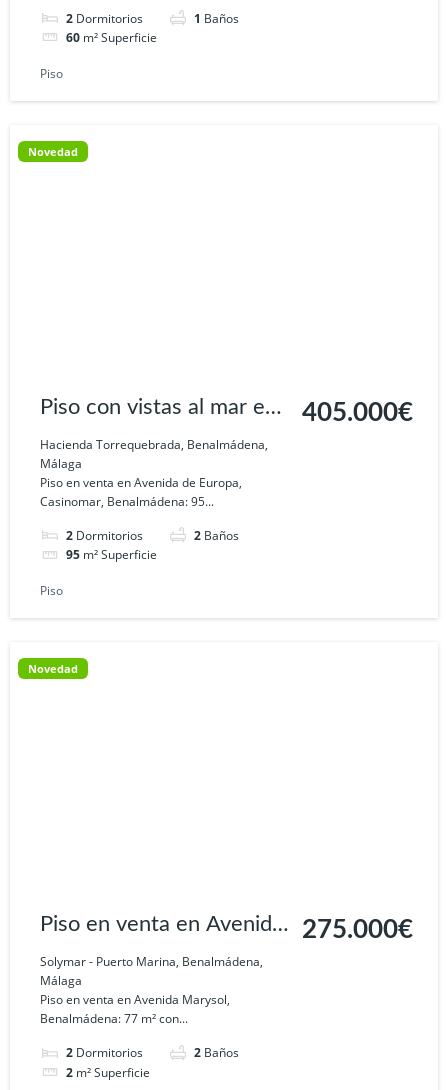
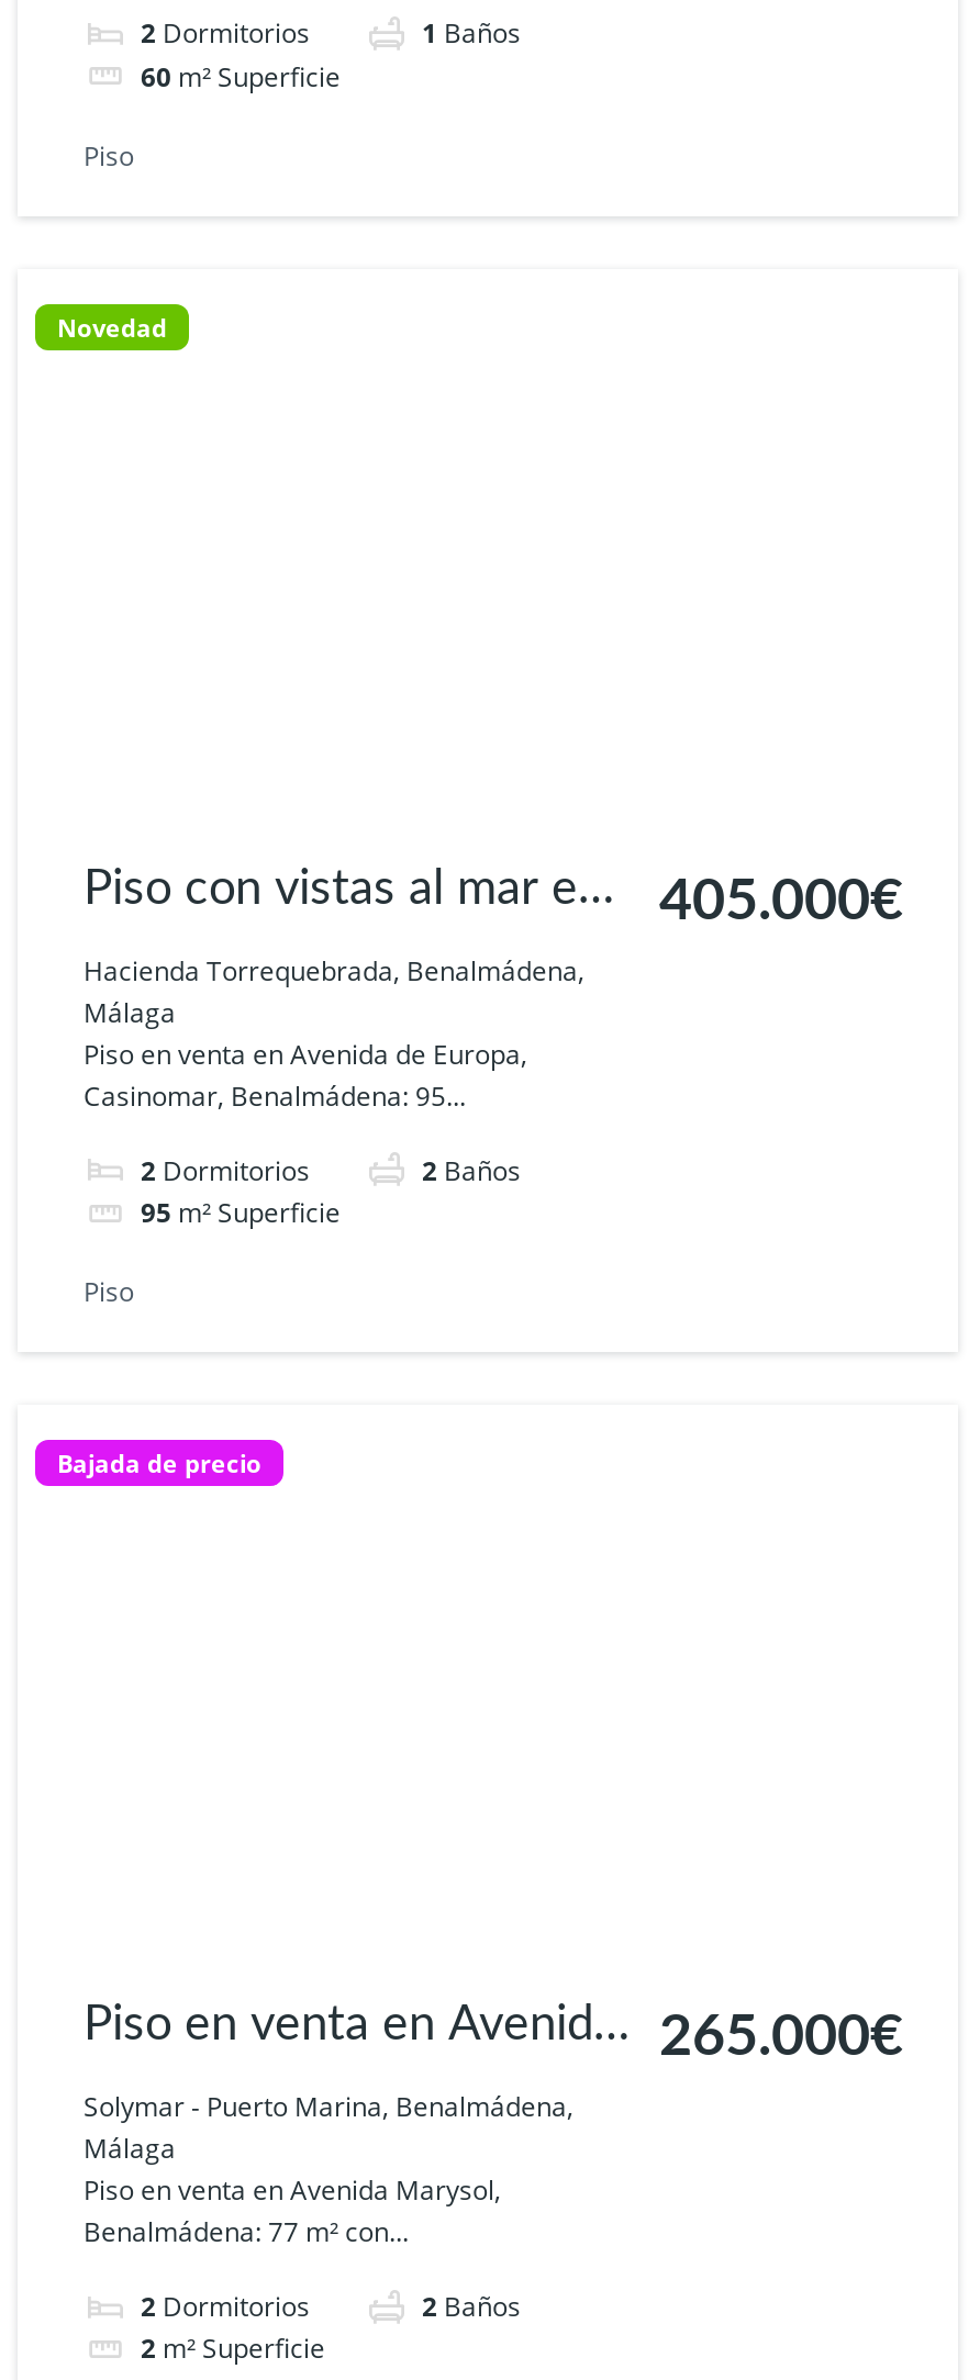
- Novedad
+ Bajada de precio

- 275.000€
+ 265.000€
